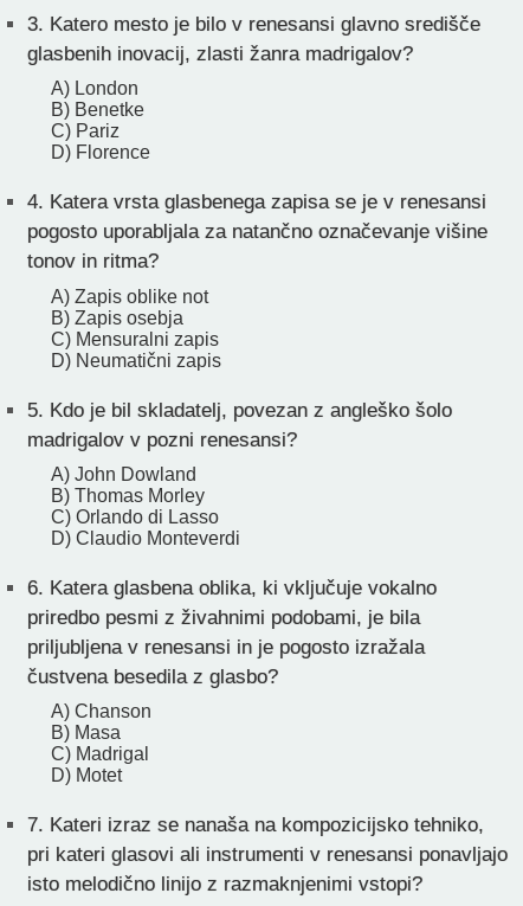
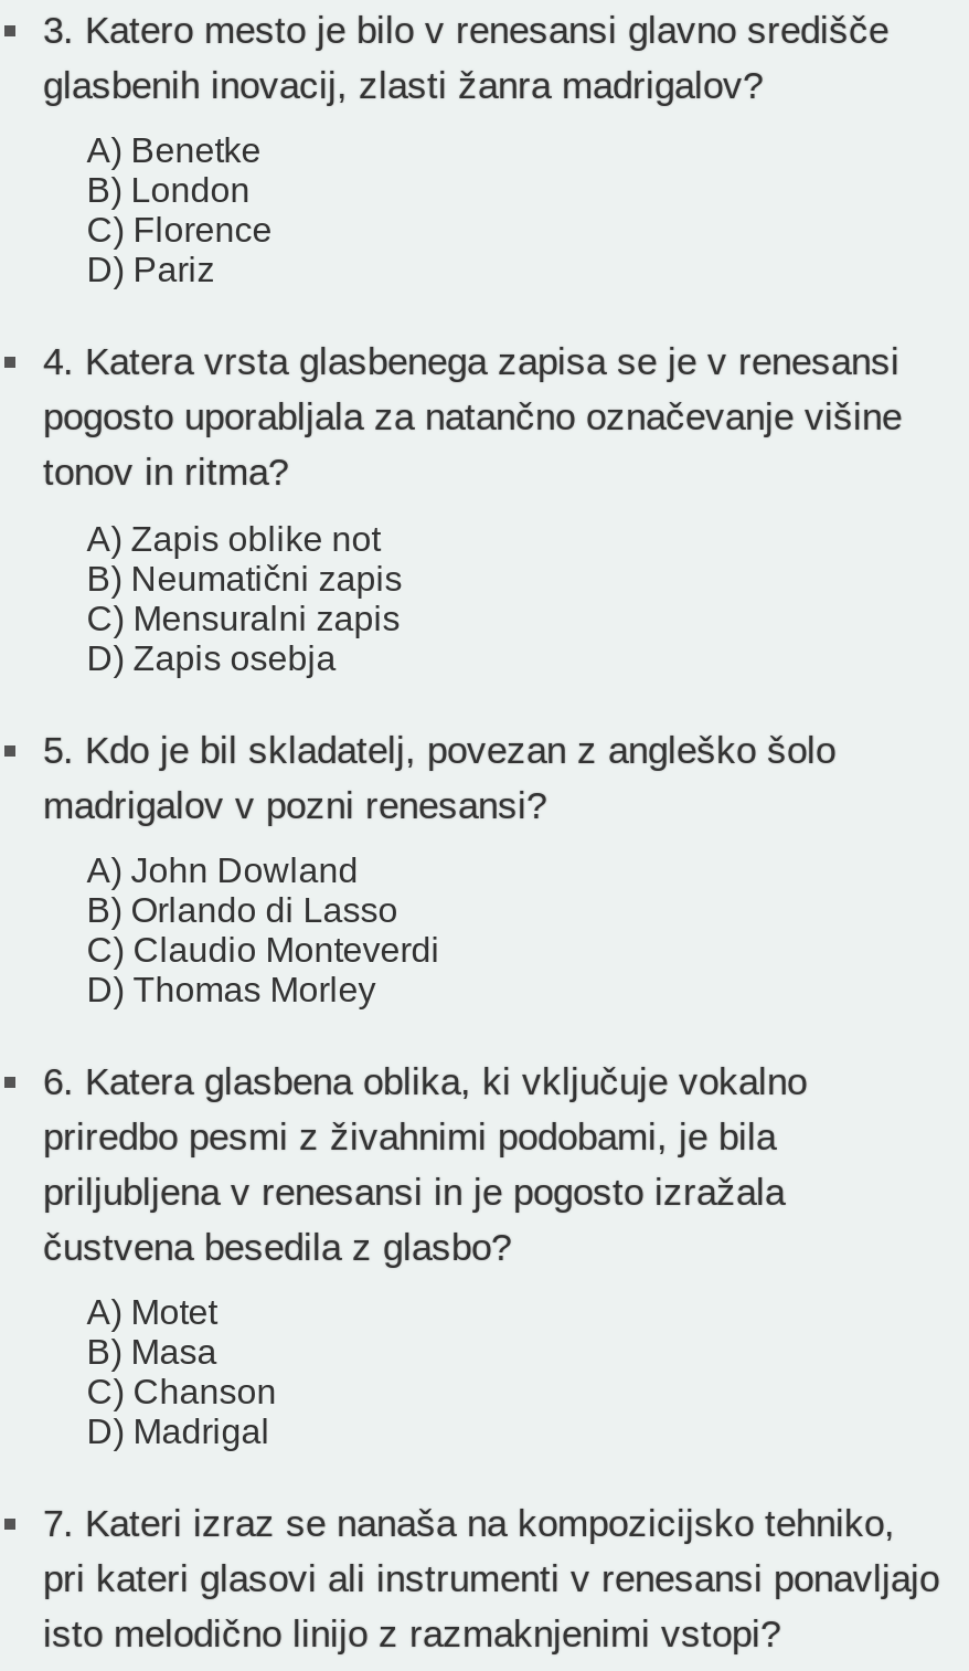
- A) London
+ A) Benetke

- B) Benetke
+ B) London

- C) Pariz
+ C) Florence

- D) Florence
+ D) Pariz

- B) Zapis osebja
+ B) Neumatični zapis

- D) Neumatični zapis
+ D) Zapis osebja

- B) Thomas Morley
- C) Orlando di Lasso
- D) Claudio Monteverdi
+ B) Orlando di Lasso
+ C) Claudio Monteverdi
+ D) Thomas Morley

- A) Chanson
+ A) Motet

- C) Madrigal
+ C) Chanson

- D) Motet
+ D) Madrigal
